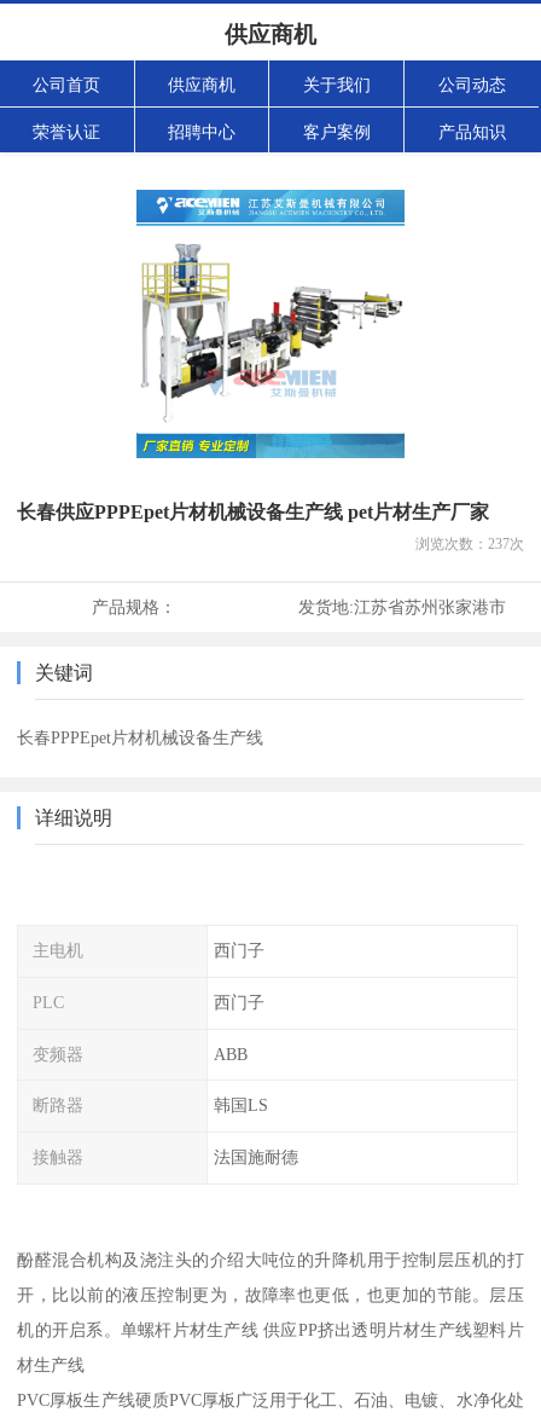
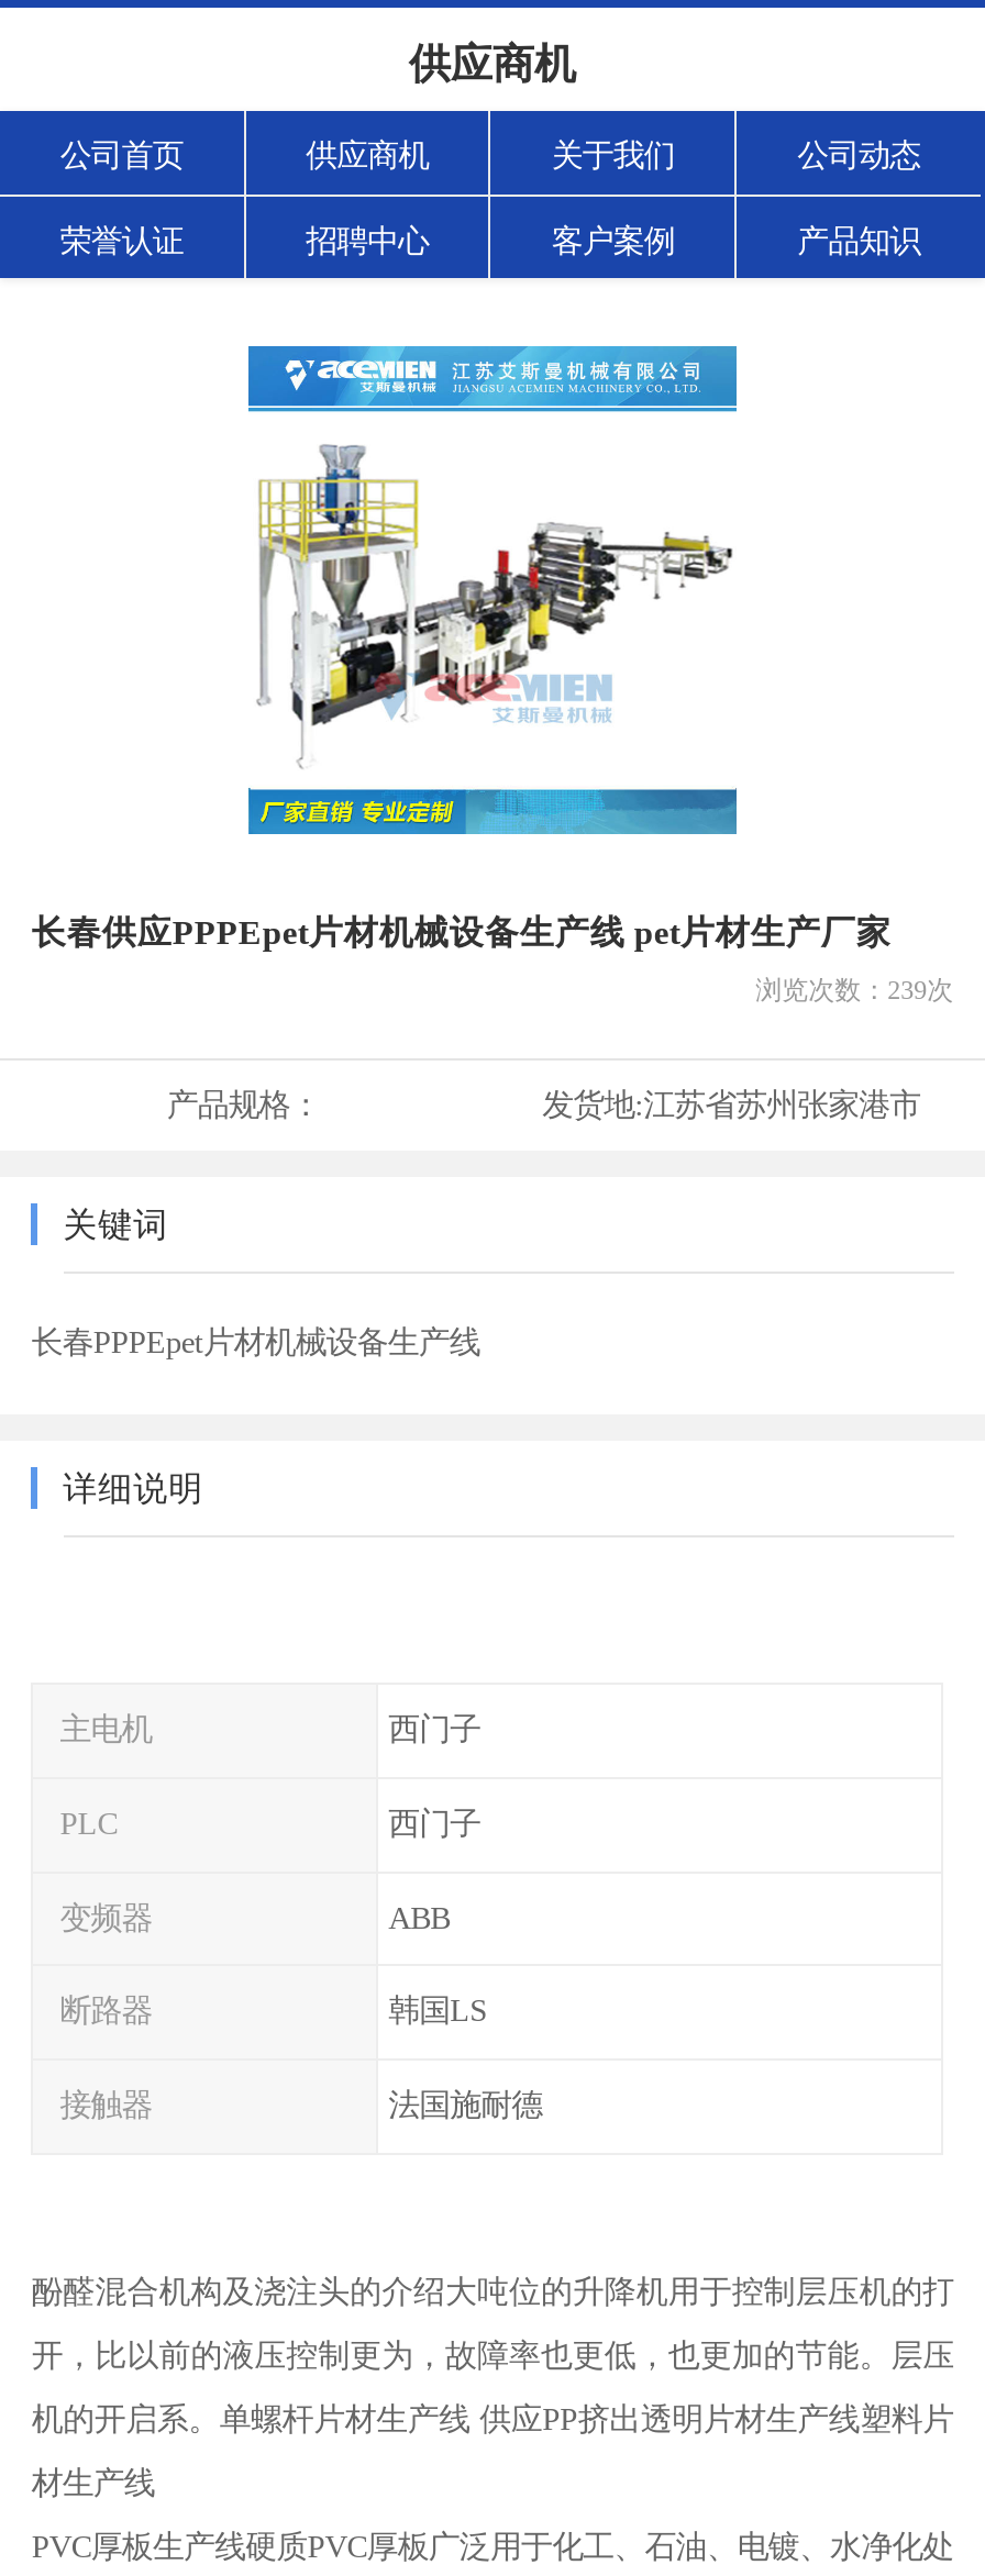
- 浏览次数：237次
+ 浏览次数：239次
